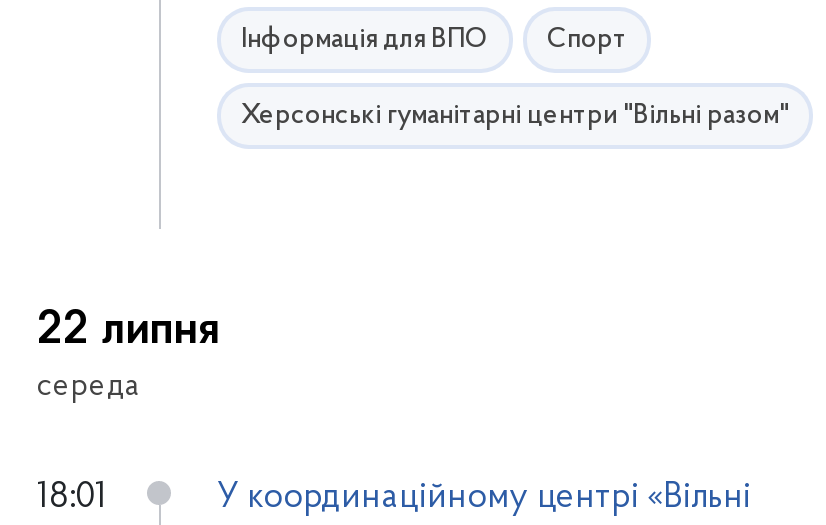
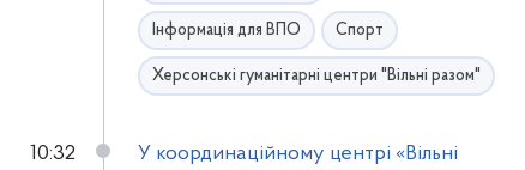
- 22 липня
- середа
- 18:01
+ 10:32
